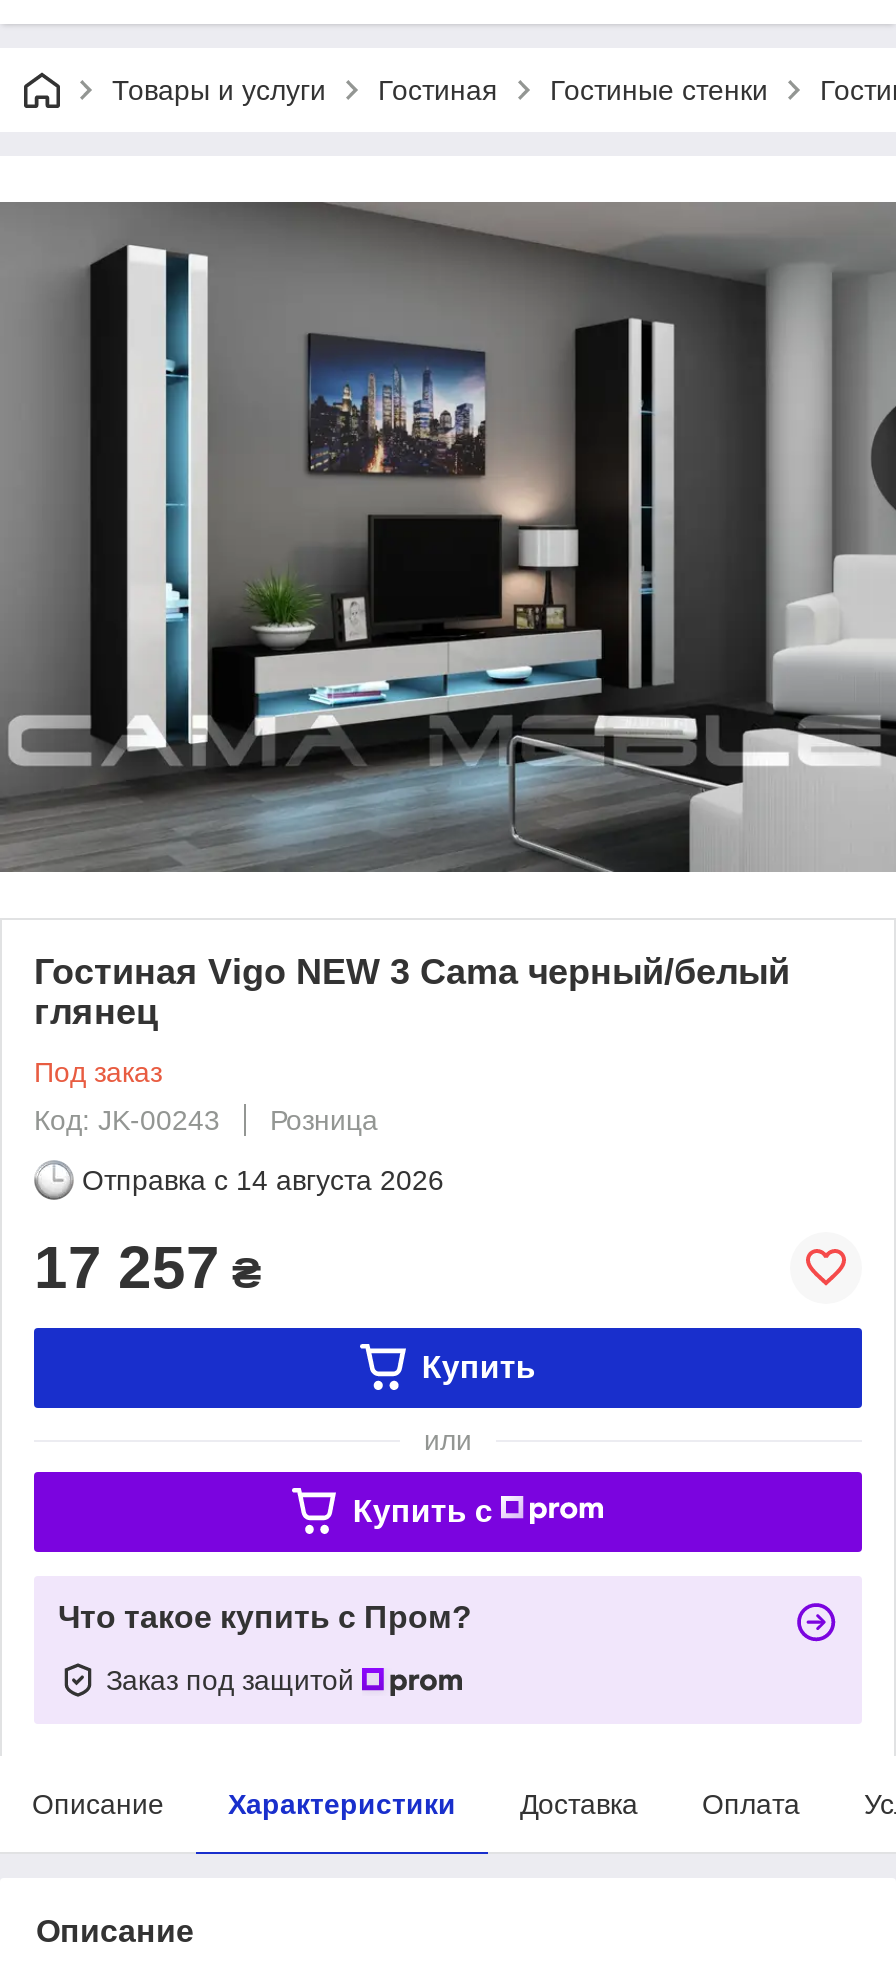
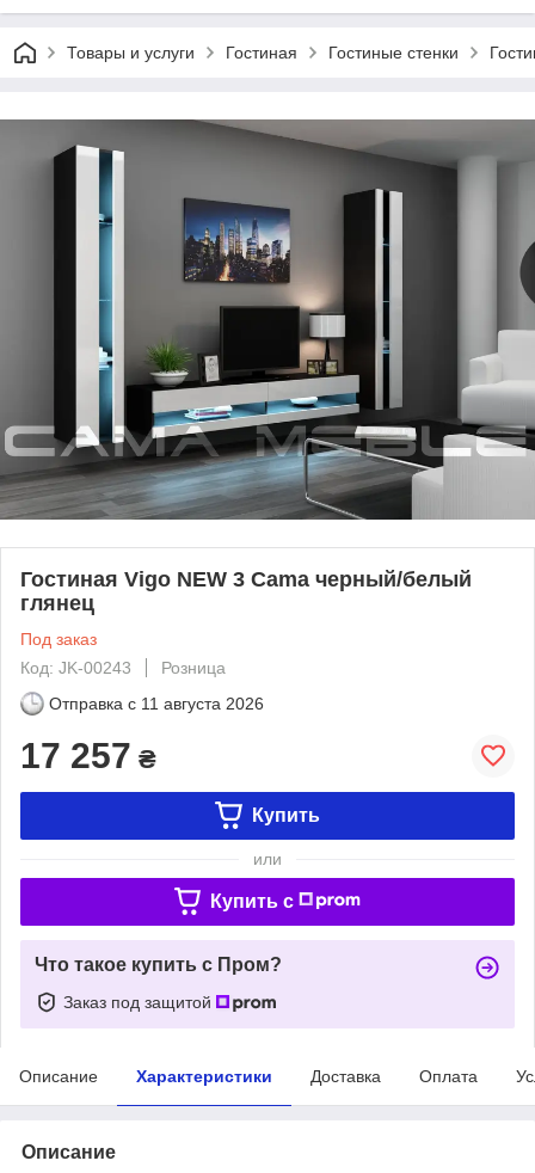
- Отправка с 14 августа 2026
+ Отправка с 11 августа 2026
